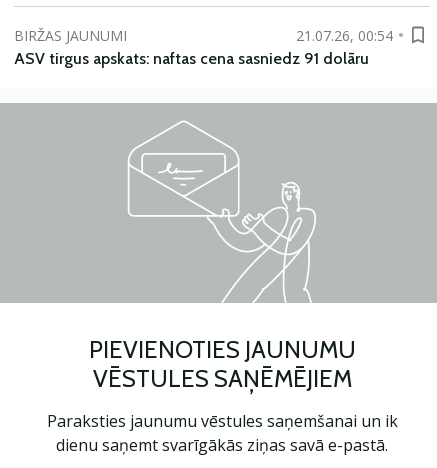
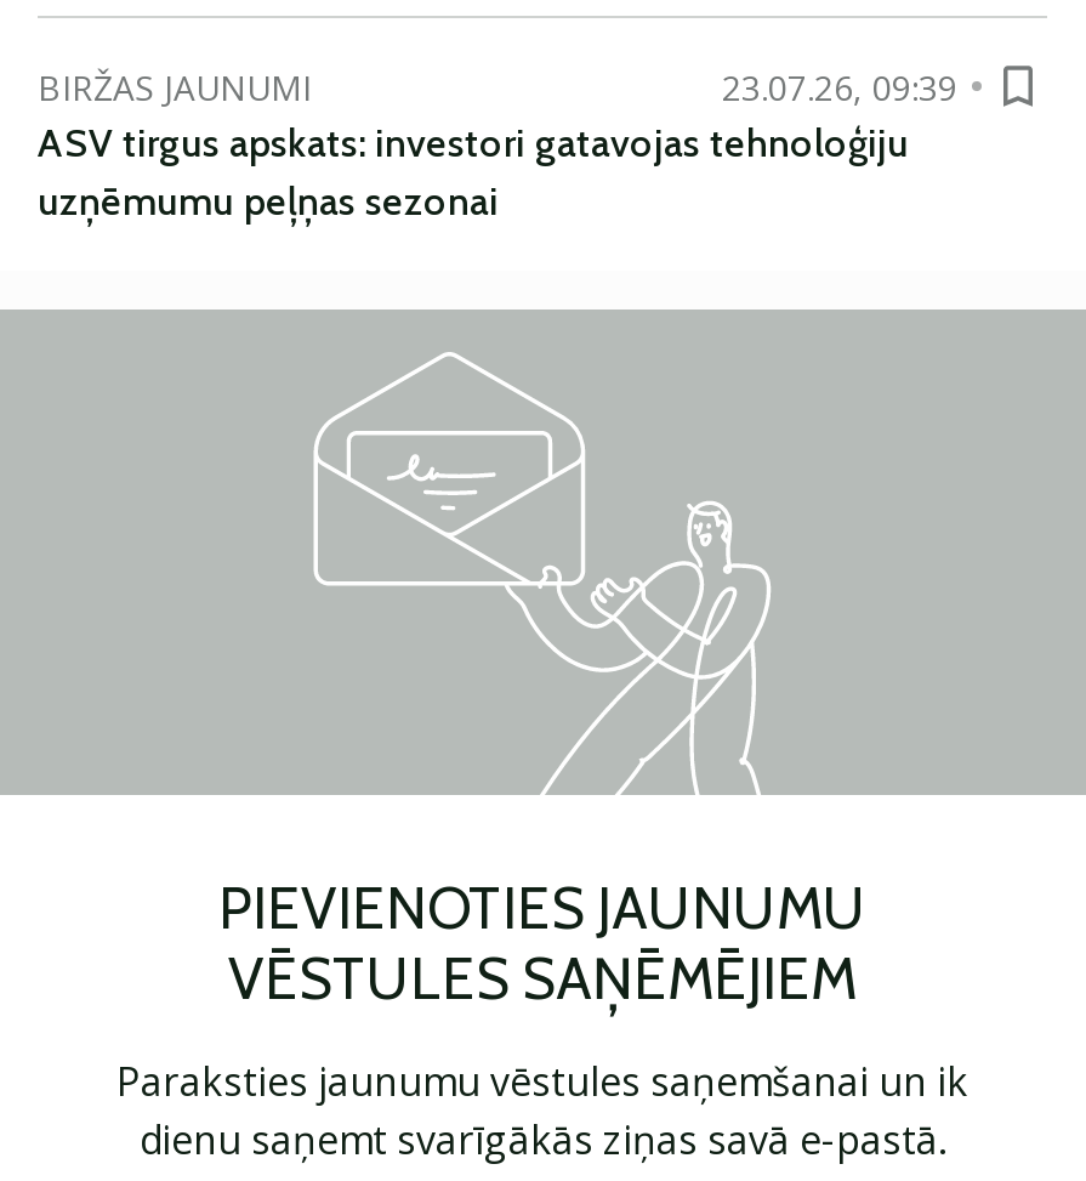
- 21.07.26, 00:54
- ASV tirgus apskats: naftas cena sasniedz 91 dolāru
+ 23.07.26, 09:39
+ ASV tirgus apskats: investori gatavojas tehnoloģiju
+ uzņēmumu peļņas sezonai
